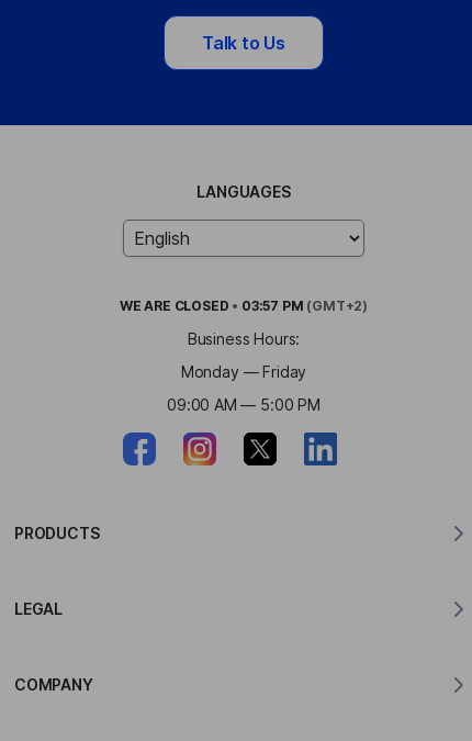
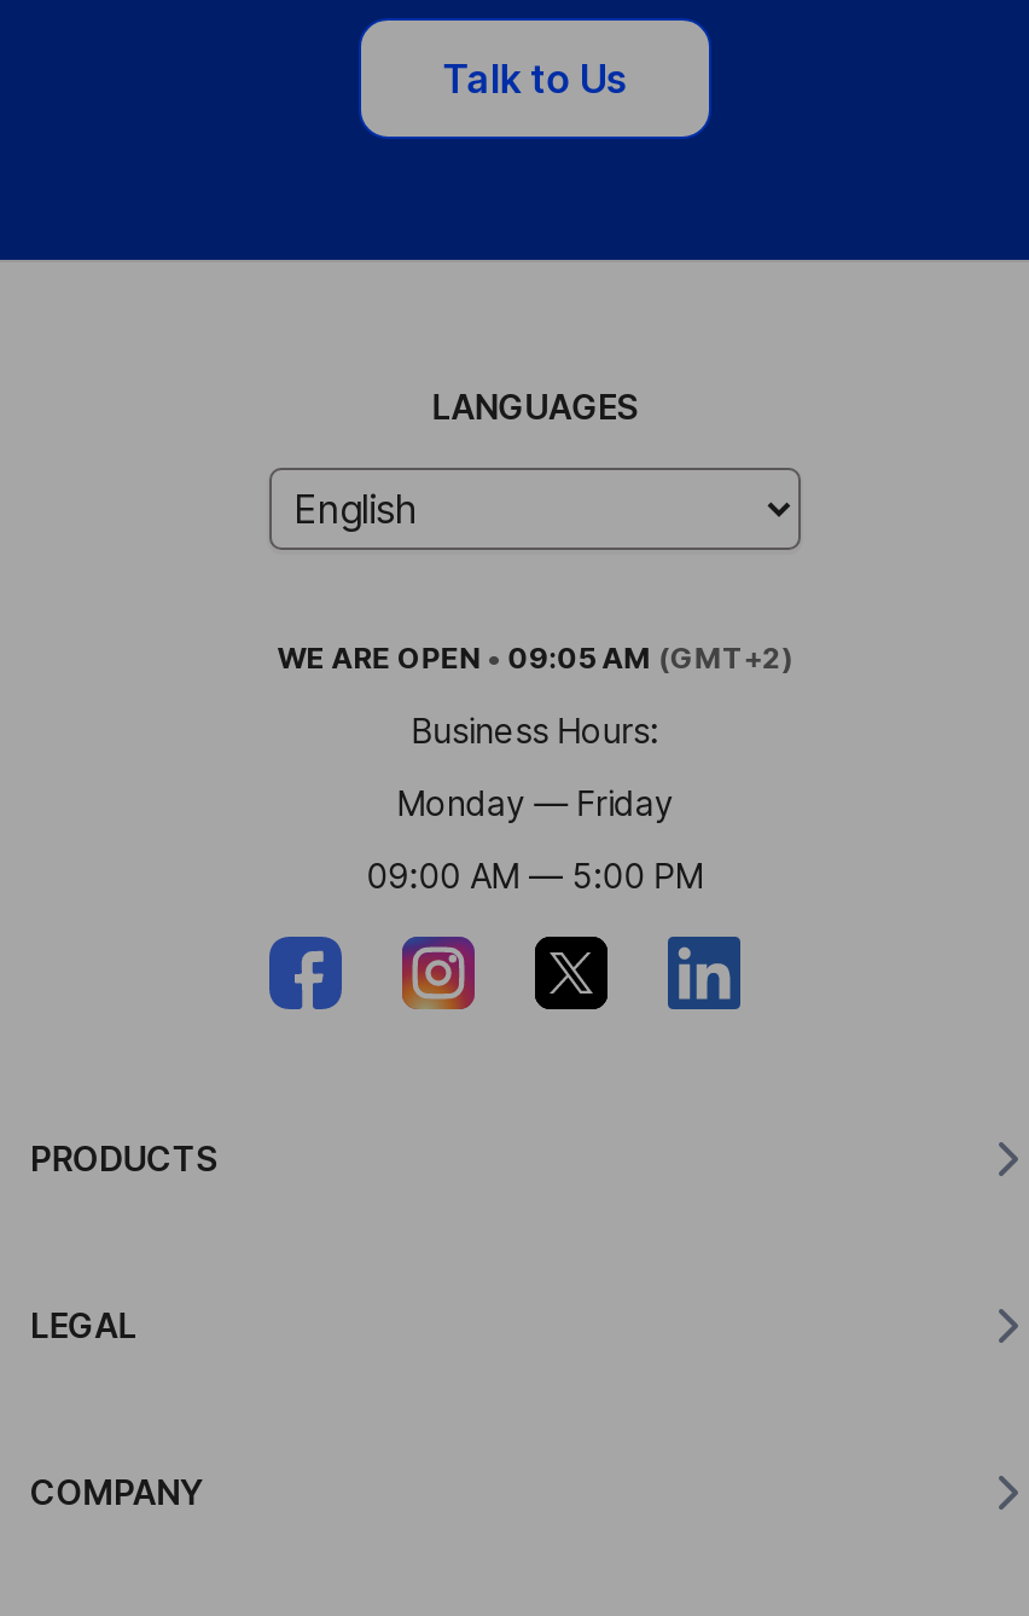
- WE ARE CLOSED • 03:57 PM (GMT+2)
+ WE ARE OPEN • 09:05 AM (GMT+2)
